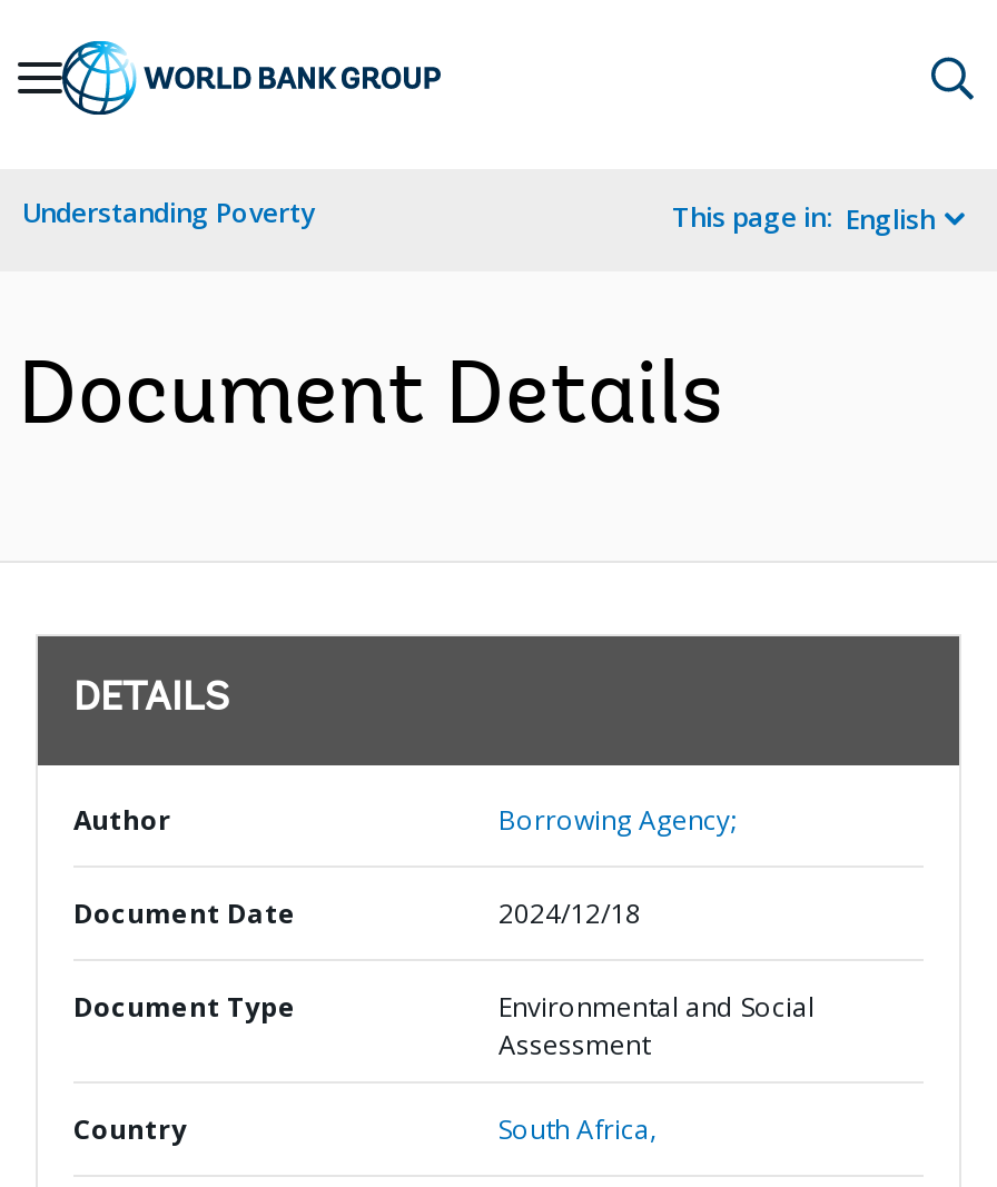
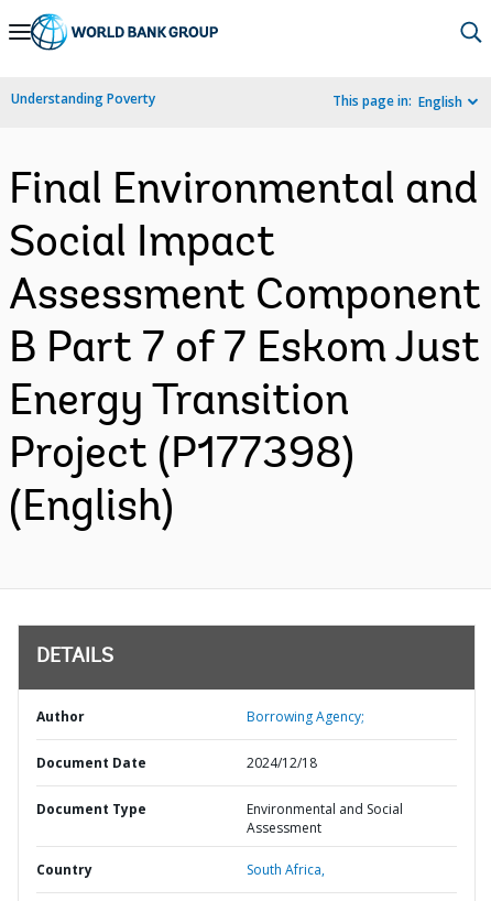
- Document Details
+ Final Environmental and
+ Social Impact
+ Assessment Component
+ B Part 7 of 7 Eskom Just
+ Energy Transition
+ Project (P177398)
+ (English)
